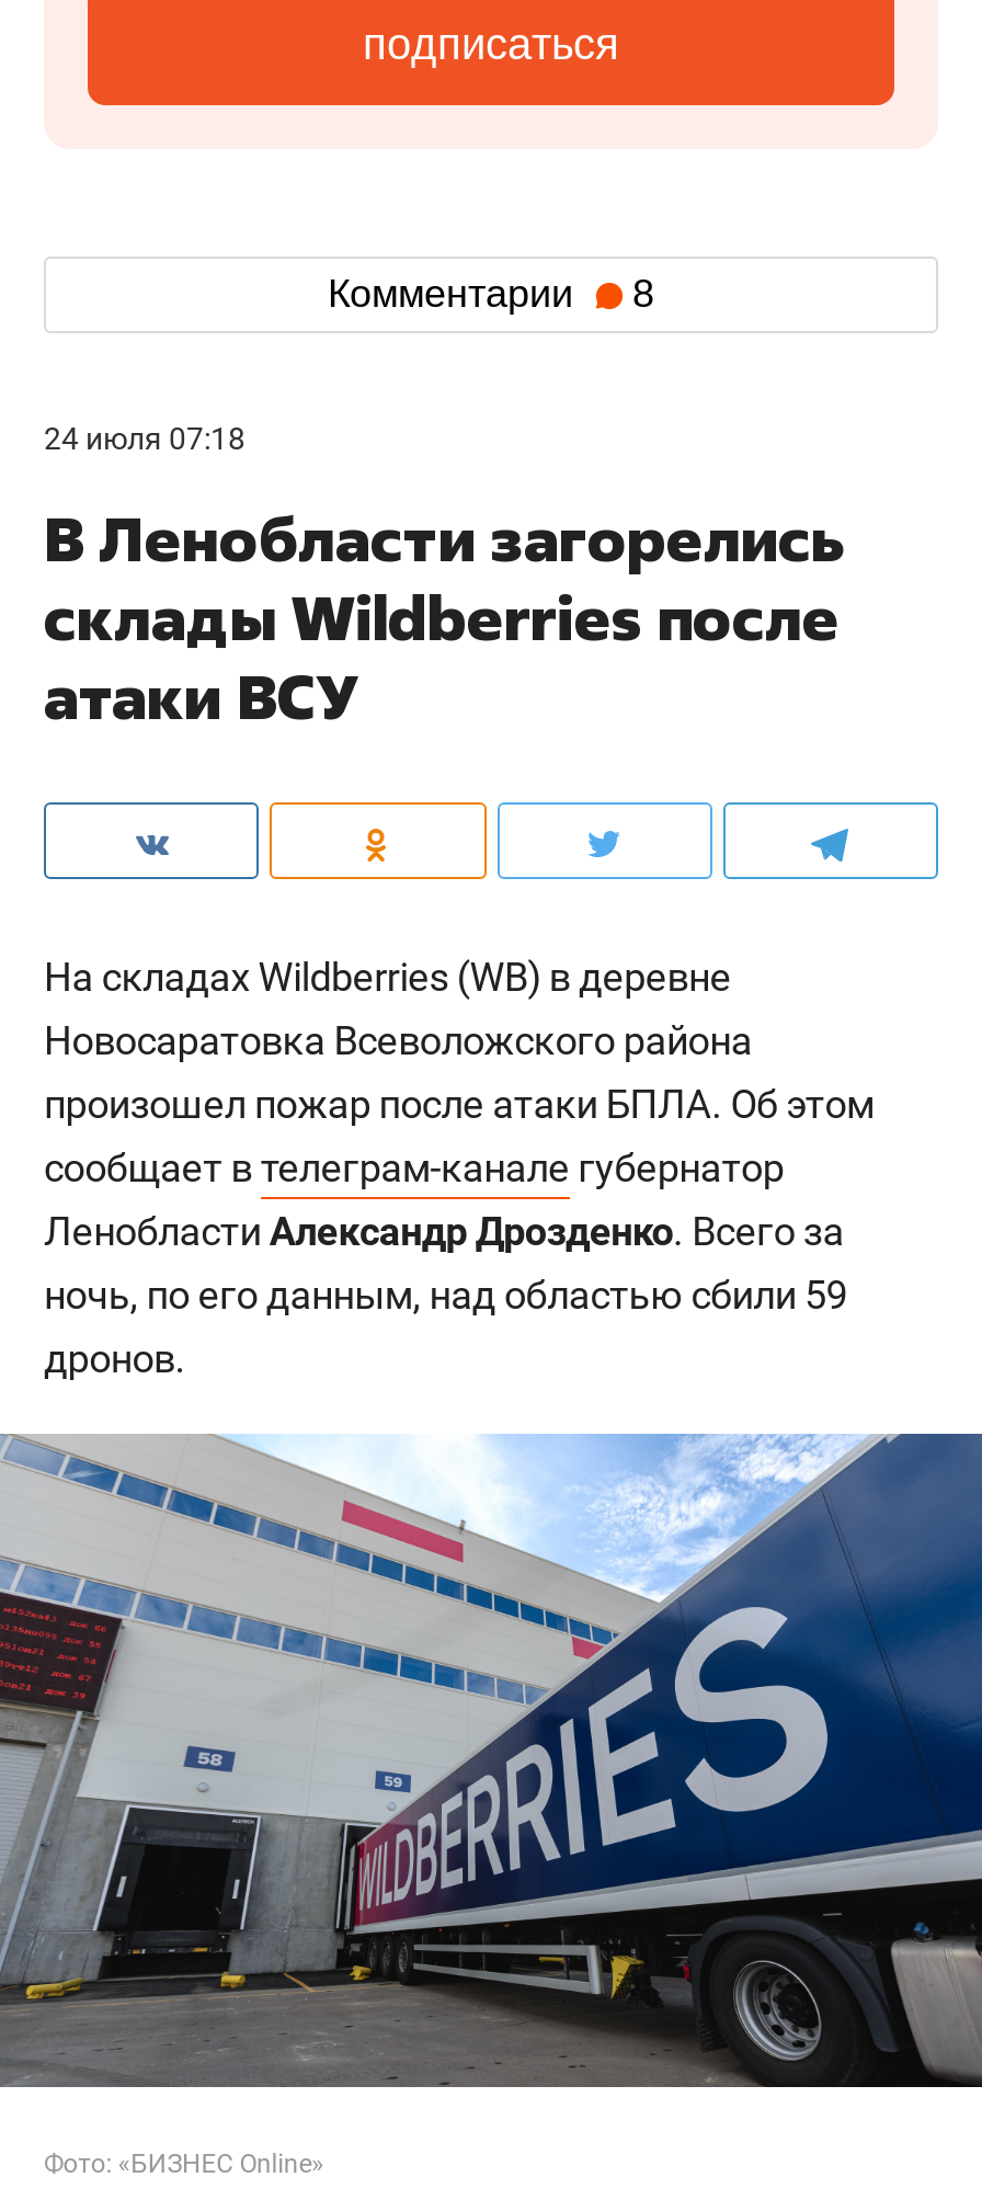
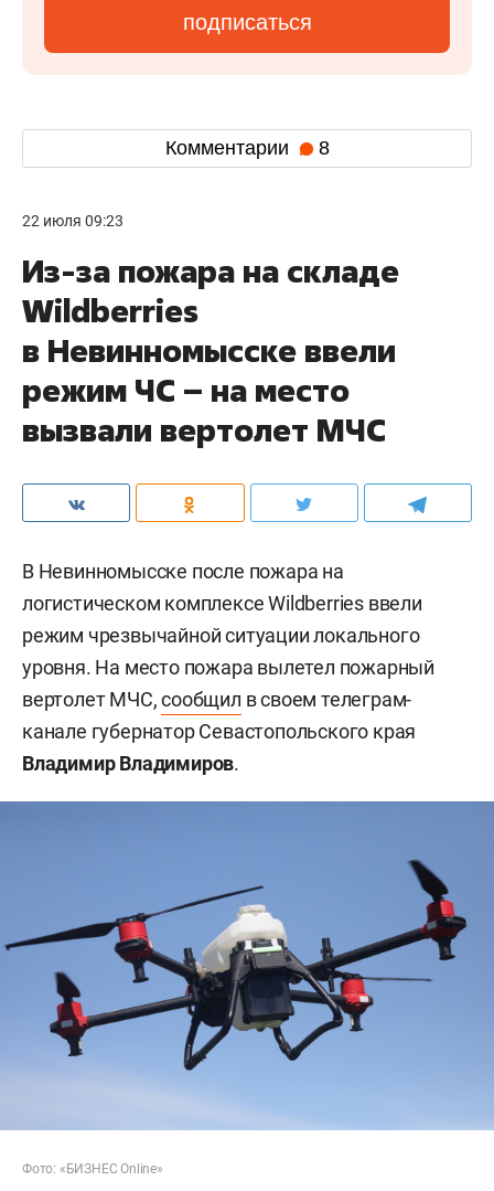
- 24 июля 07:18
+ 22 июля 09:23

- В Ленобласти загорелись
- склады Wildberries после
- атаки ВСУ
+ Из-за пожара на складе
+ Wildberries
+ в Невинномысске ввели
+ режим ЧС – на место
+ вызвали вертолет МЧС

- На складах Wildberries (WB) в деревне
- Новосаратовка Всеволожского района
- произошел пожар после атаки БПЛА. Об этом
- сообщает в телеграм-канале губернатор
- Ленобласти Александр Дрозденко. Всего за
- ночь, по его данным, над областью сбили 59
- дронов.
+ В Невинномысске после пожара на
+ логистическом комплексе Wildberries ввели
+ режим чрезвычайной ситуации локального
+ уровня. На место пожара вылетел пожарный
+ вертолет МЧС, сообщил в своем телеграм-
+ канале губернатор Севастопольского края
+ Владимир Владимиров.

- [image]
+ [image]
